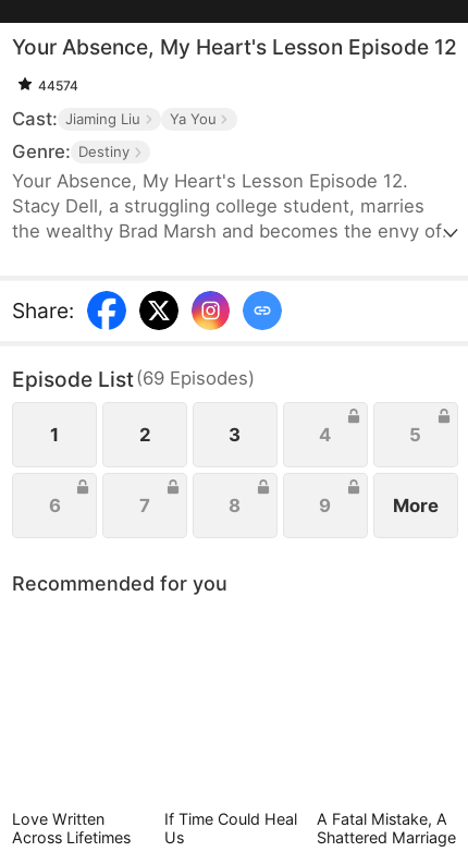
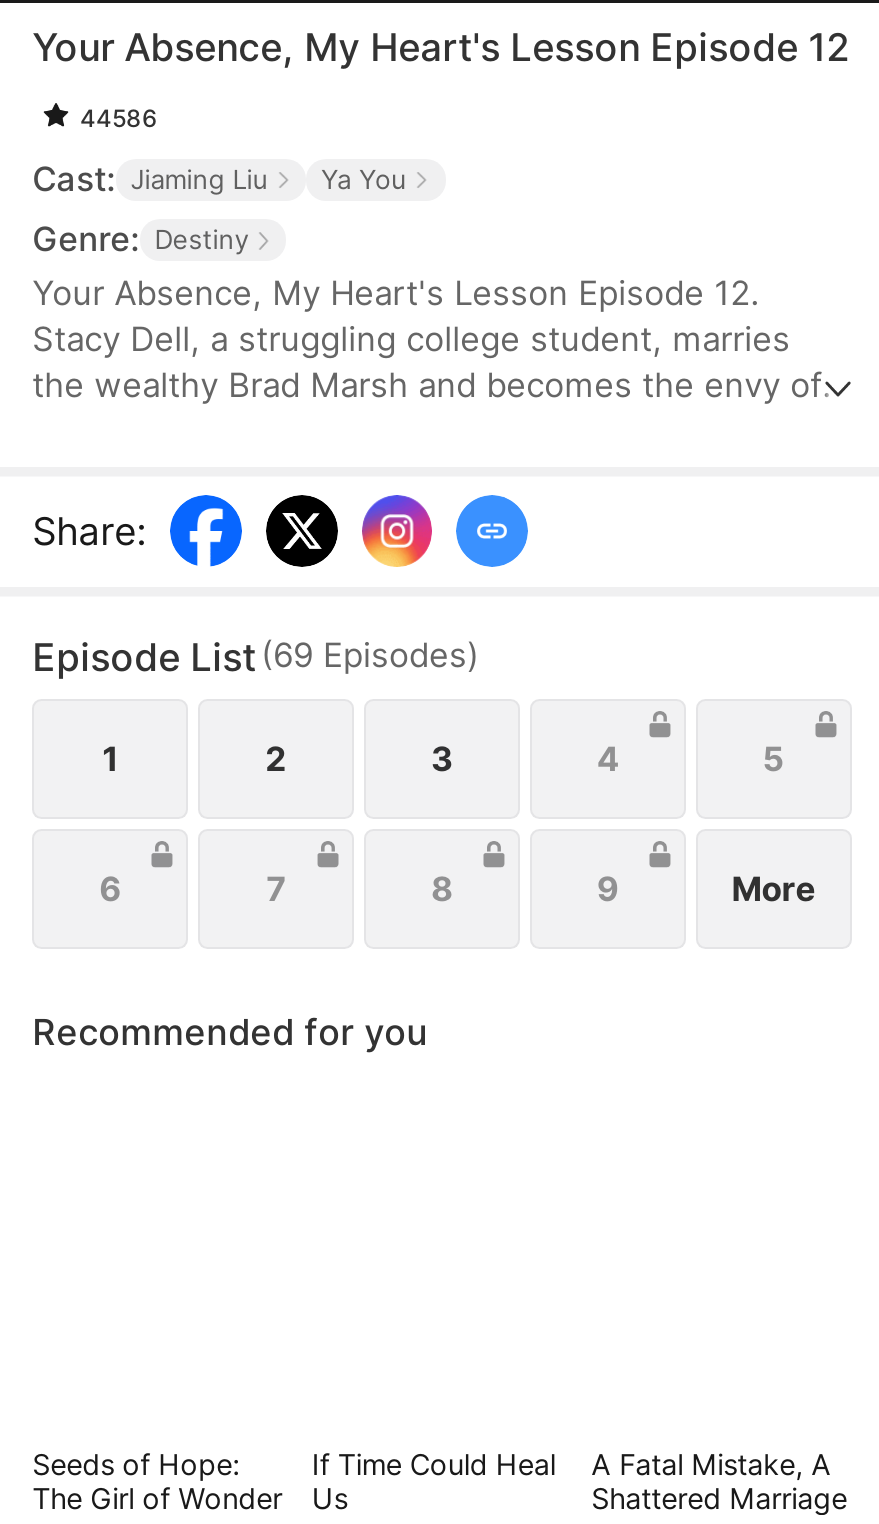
- 44574
+ 44586

- Love Written
- Across Lifetimes
+ Seeds of Hope:
+ The Girl of Wonder
